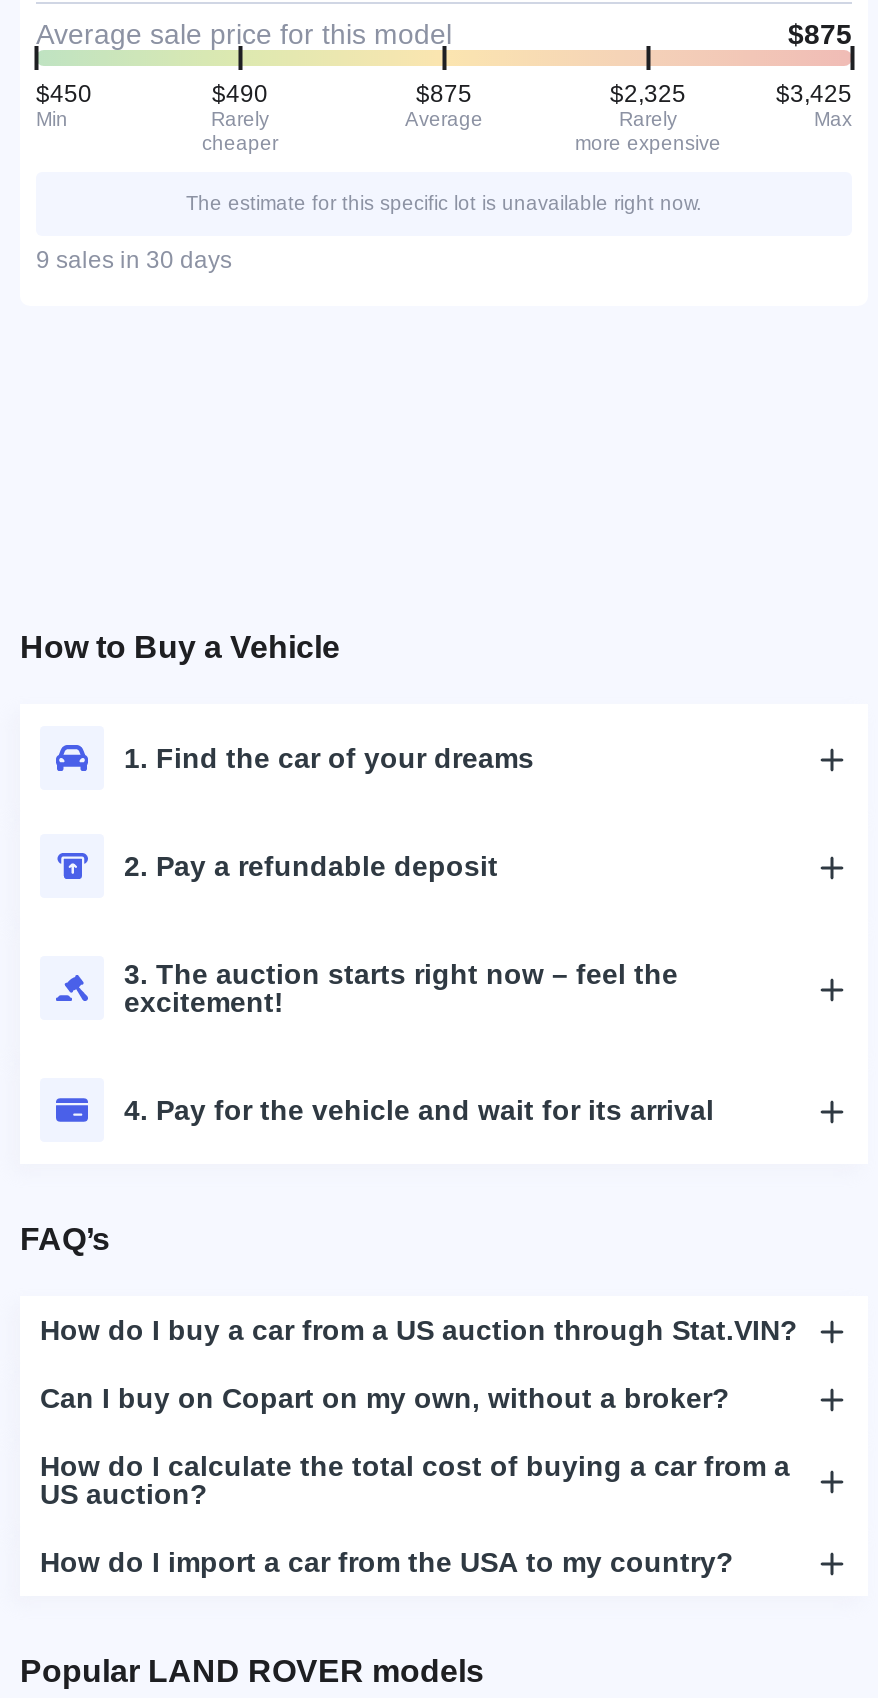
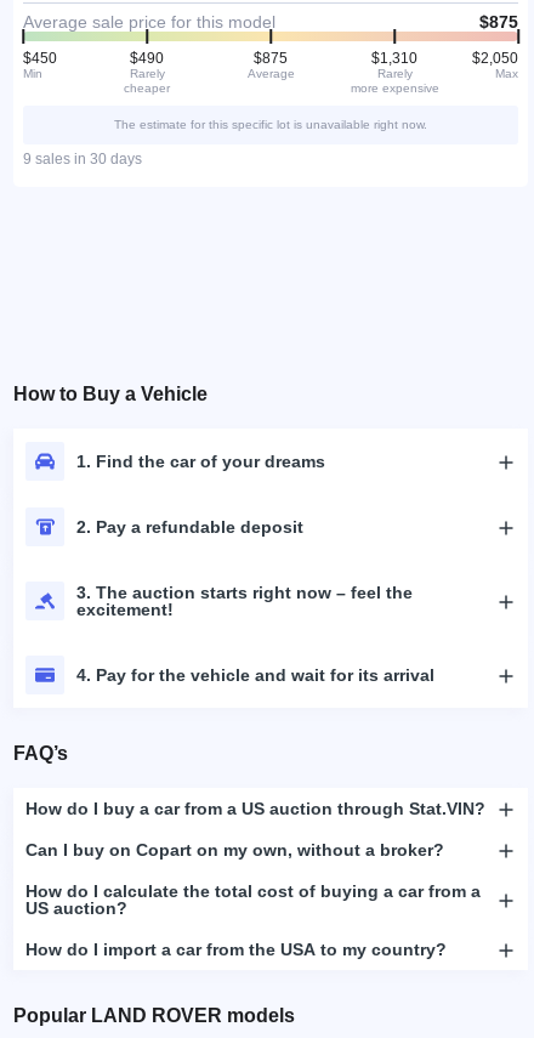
- $2,325
+ $1,310

- $3,425
+ $2,050
